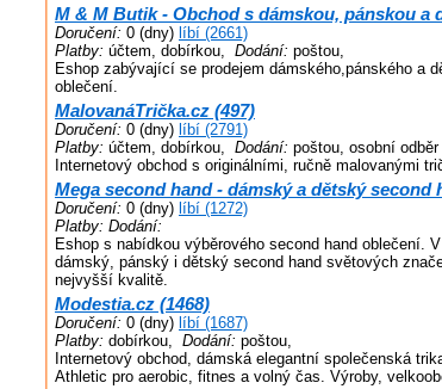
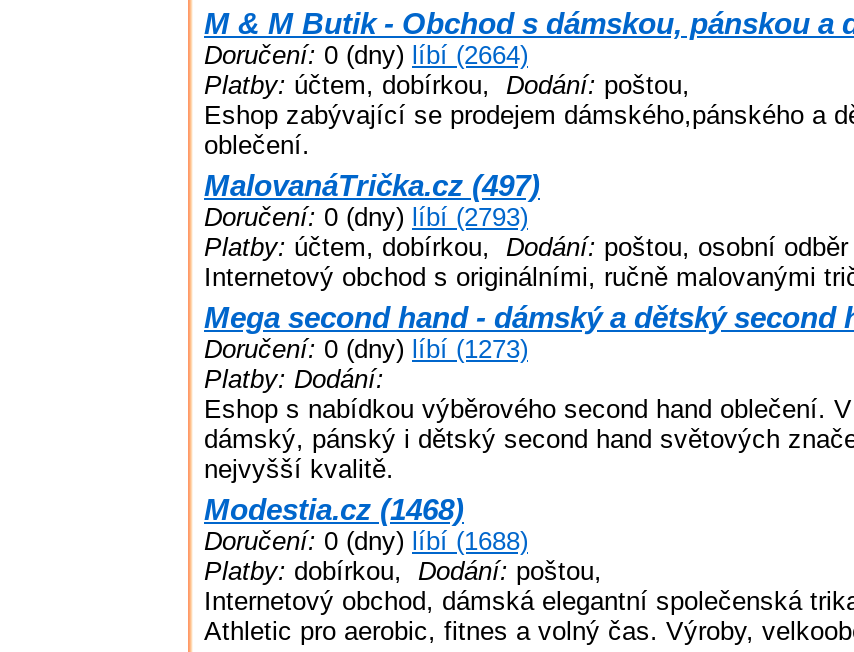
- Doručení: 0 (dny) líbí (2661)
+ Doručení: 0 (dny) líbí (2664)

- Doručení: 0 (dny) líbí (2791)
+ Doručení: 0 (dny) líbí (2793)

- Doručení: 0 (dny) líbí (1272)
+ Doručení: 0 (dny) líbí (1273)

- Doručení: 0 (dny) líbí (1687)
+ Doručení: 0 (dny) líbí (1688)
